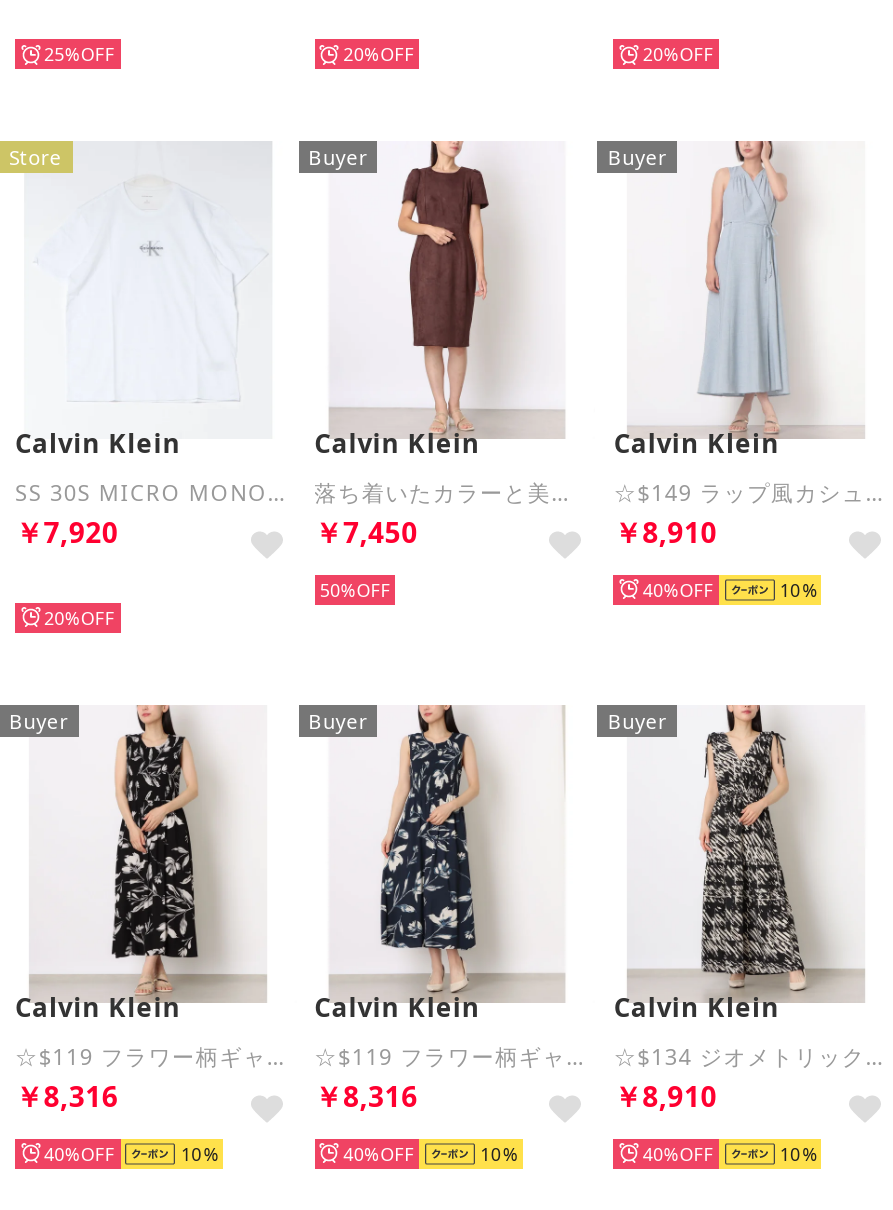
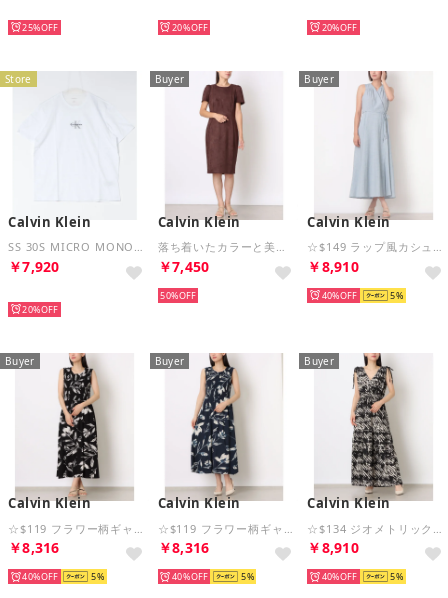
- 10
+ 5

- 10
+ 5

- 10
+ 5

- 10
+ 5
